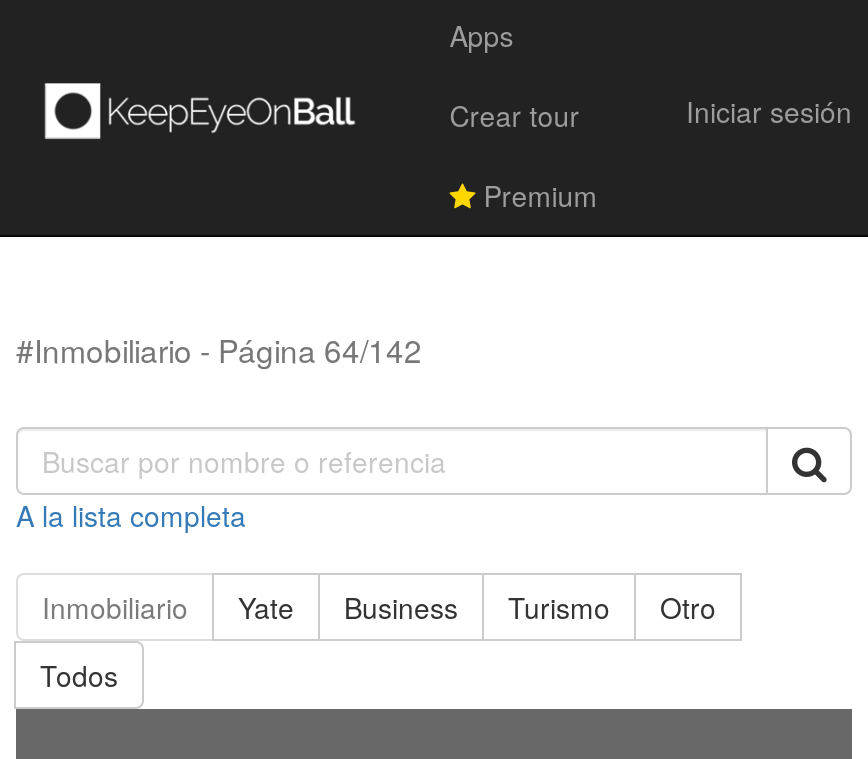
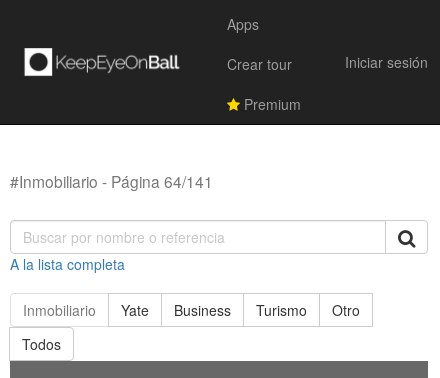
- #Inmobiliario - Página 64/142
+ #Inmobiliario - Página 64/141
